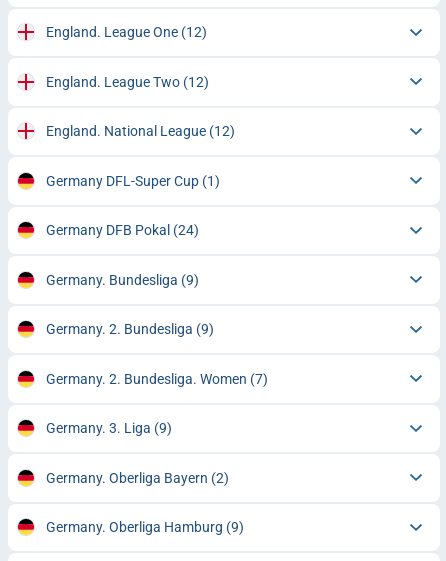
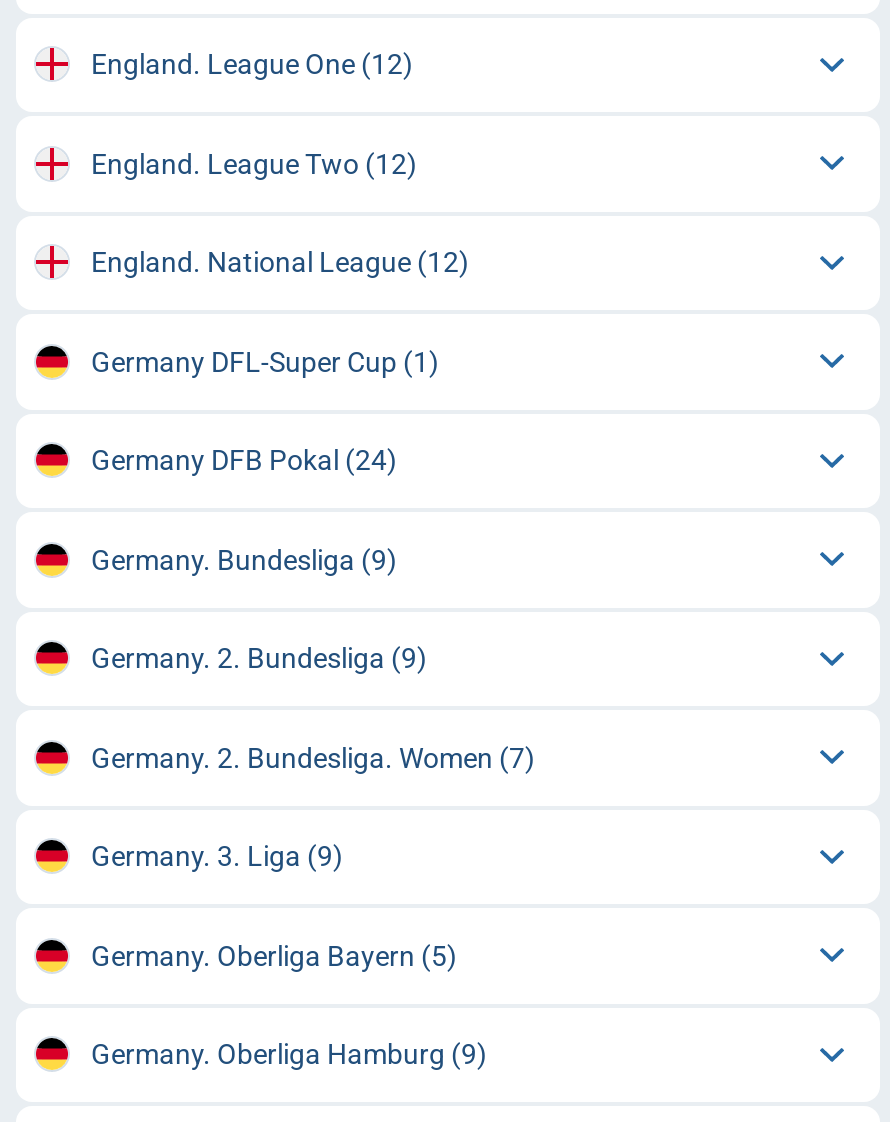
- Germany. Oberliga Bayern (2)
+ Germany. Oberliga Bayern (5)
